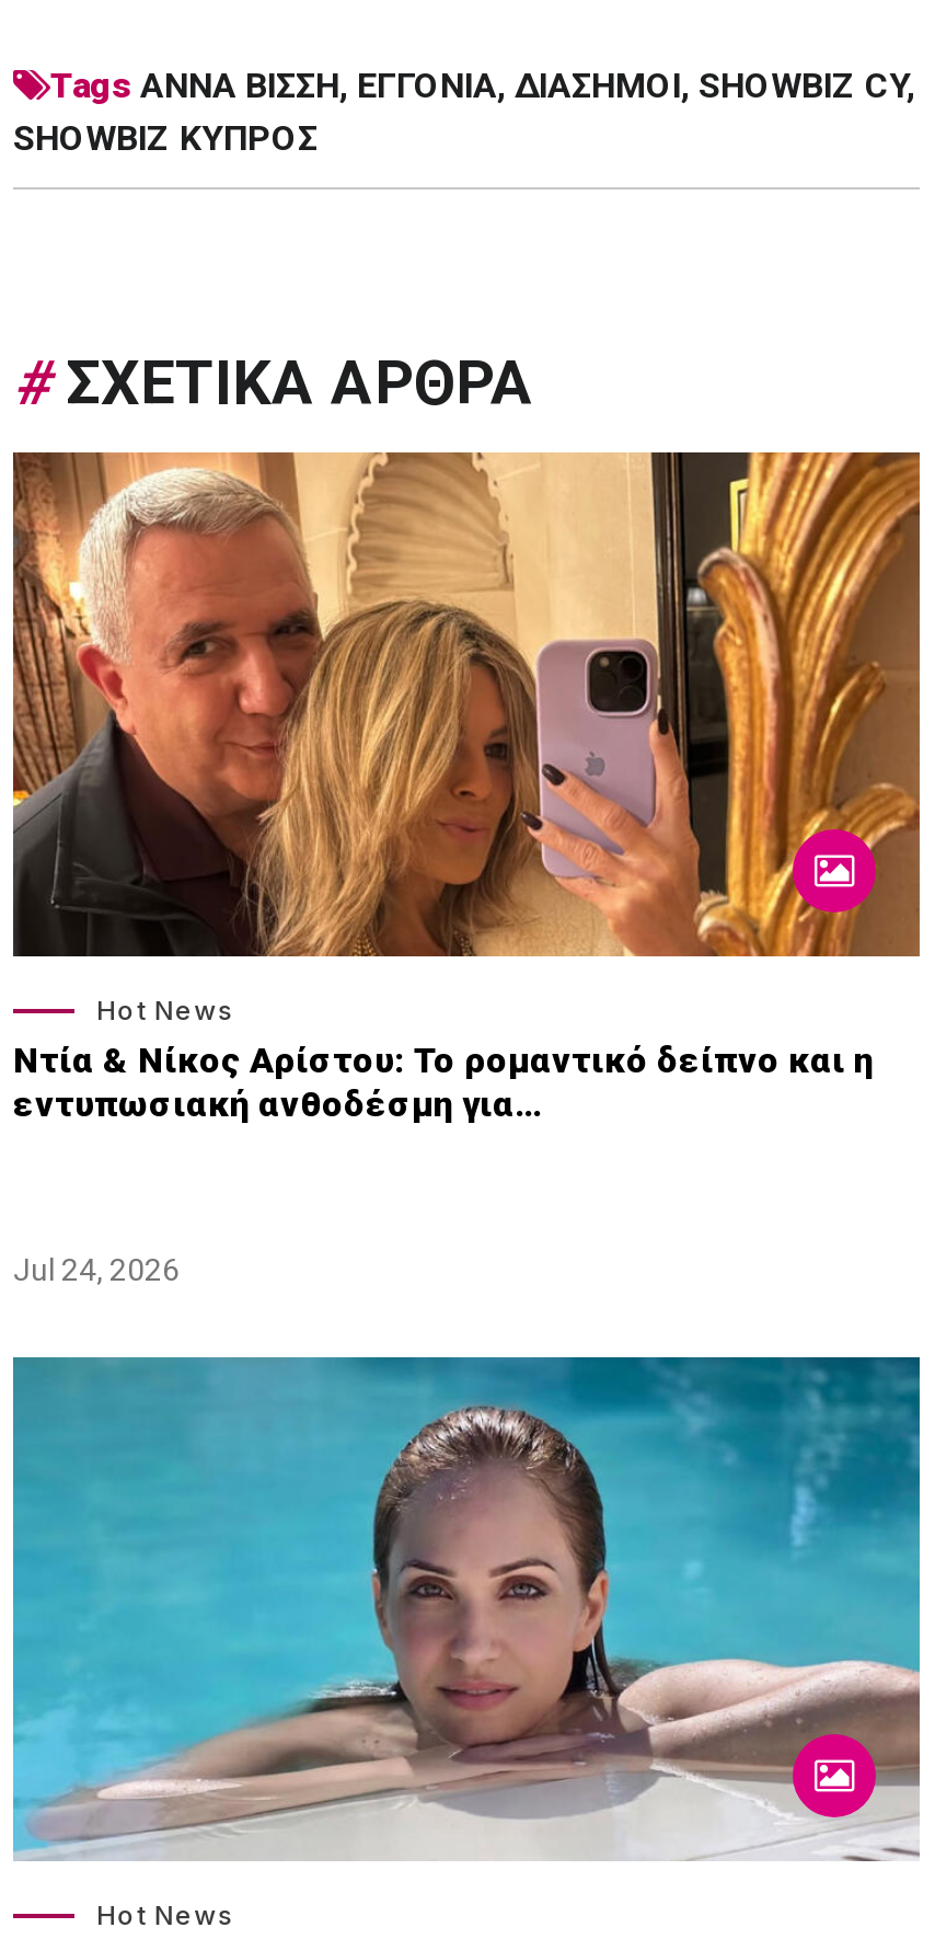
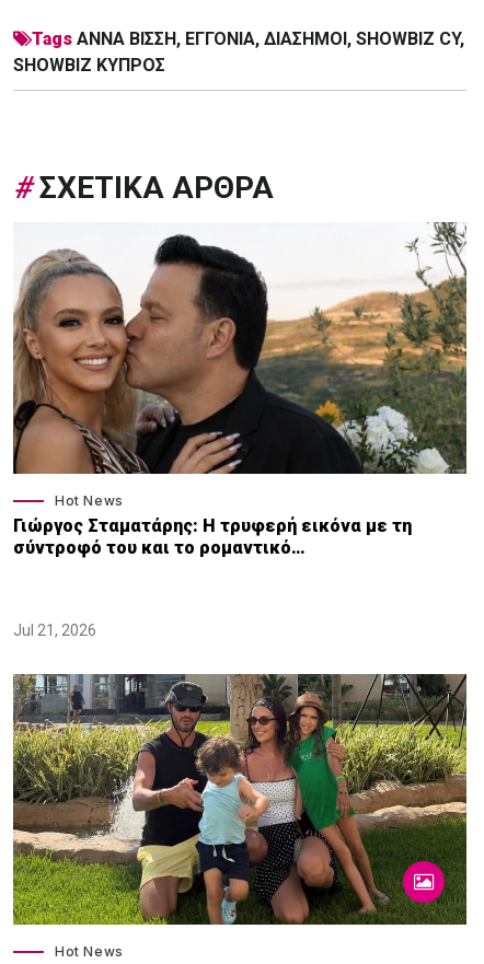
- [image]
- Ντία & Νίκος Αρίστου: Το ρομαντικό δείπνο και η
- εντυπωσιακή ανθοδέσμη για…
+ [image]
+ Γιώργος Σταματάρης: Η τρυφερή εικόνα με τη
+ σύντροφό του και το ρομαντικό…

- Jul 24, 2026
+ Jul 21, 2026

- [image]
+ [image]
